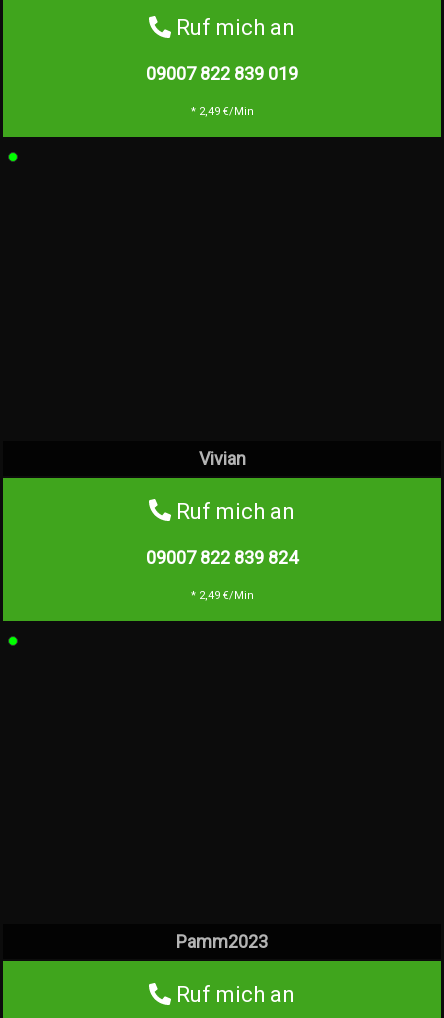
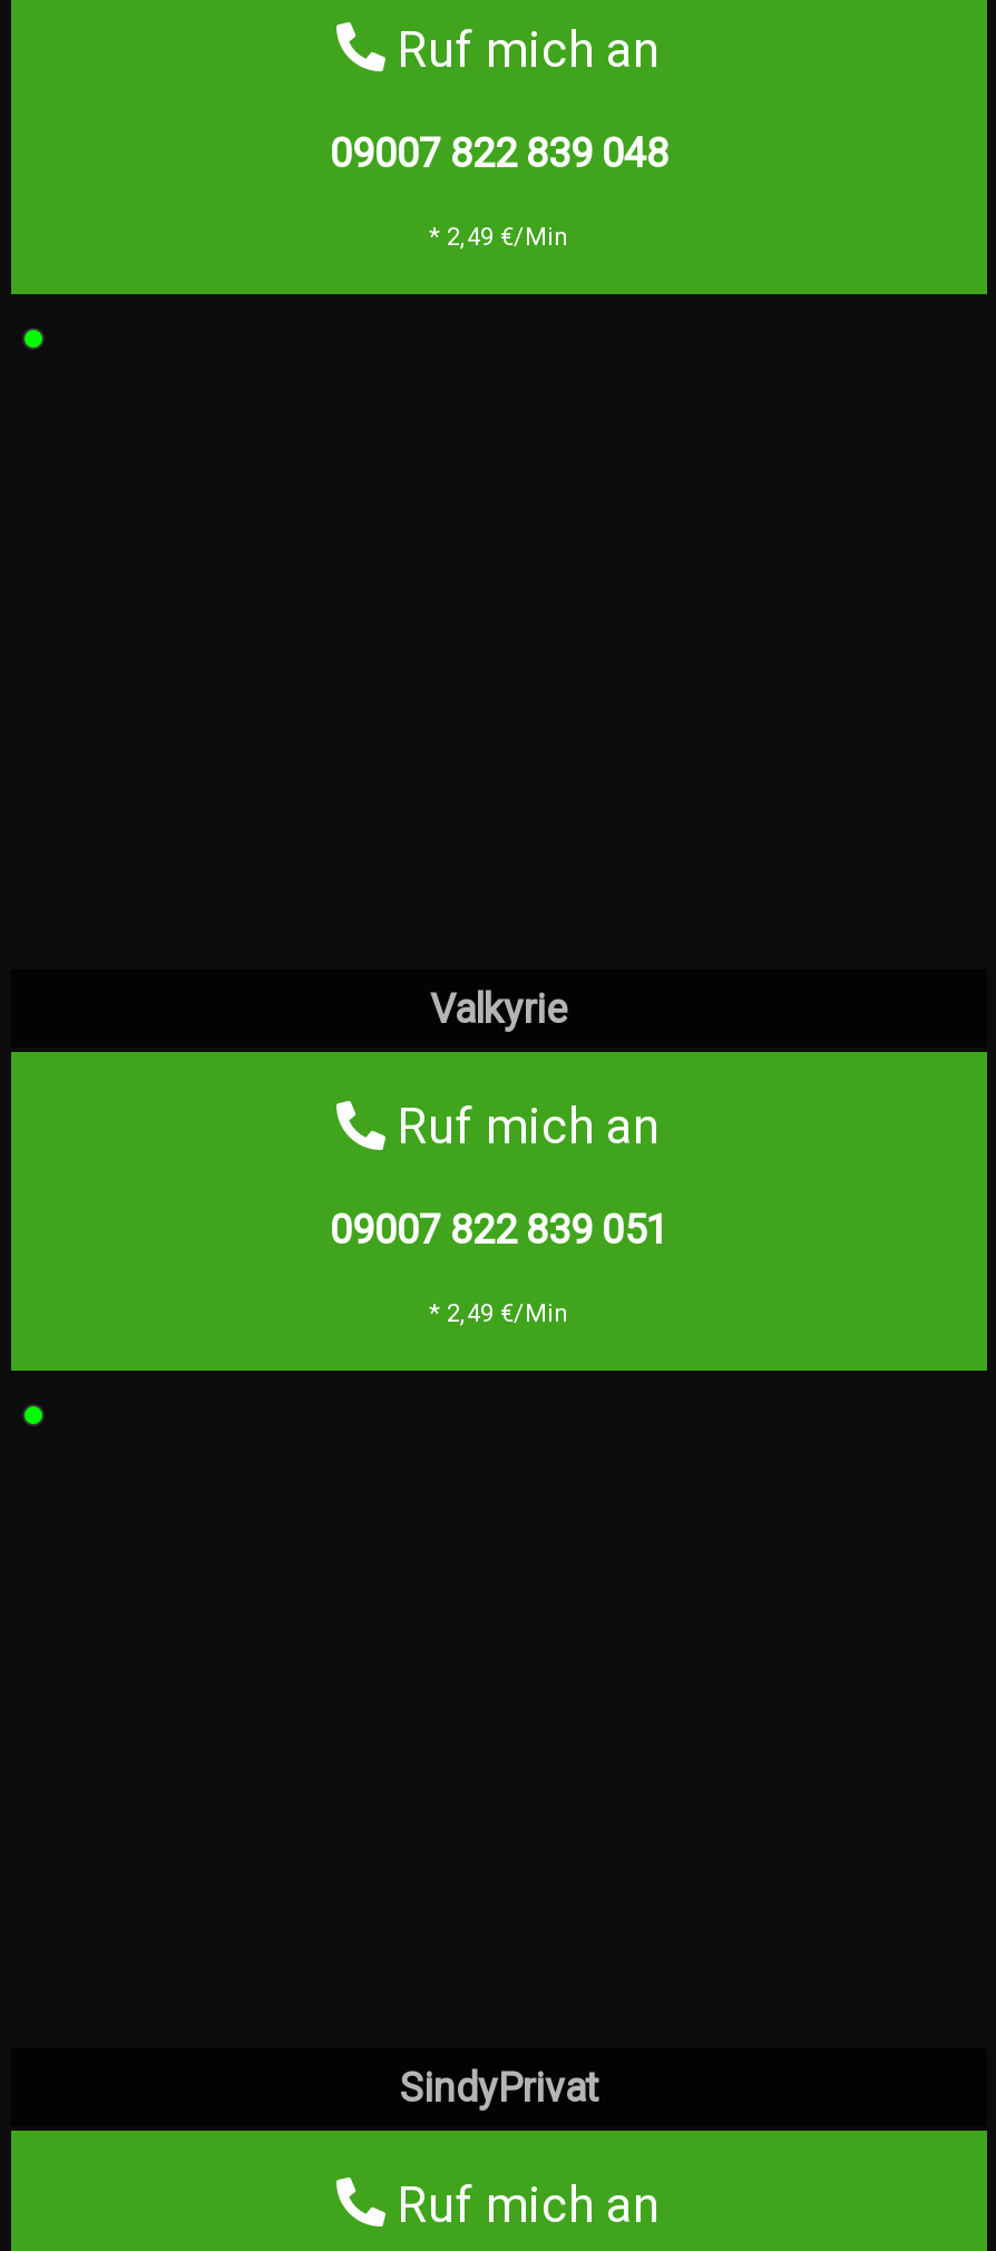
- 09007 822 839 019
+ 09007 822 839 048

- Vivian
+ Valkyrie

- 09007 822 839 824
+ 09007 822 839 051

- Pamm2023
+ SindyPrivat
